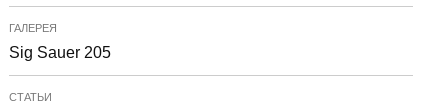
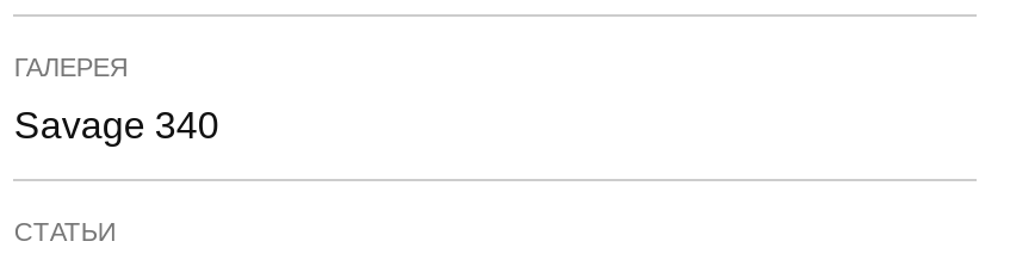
- Sig Sauer 205
+ Savage 340
